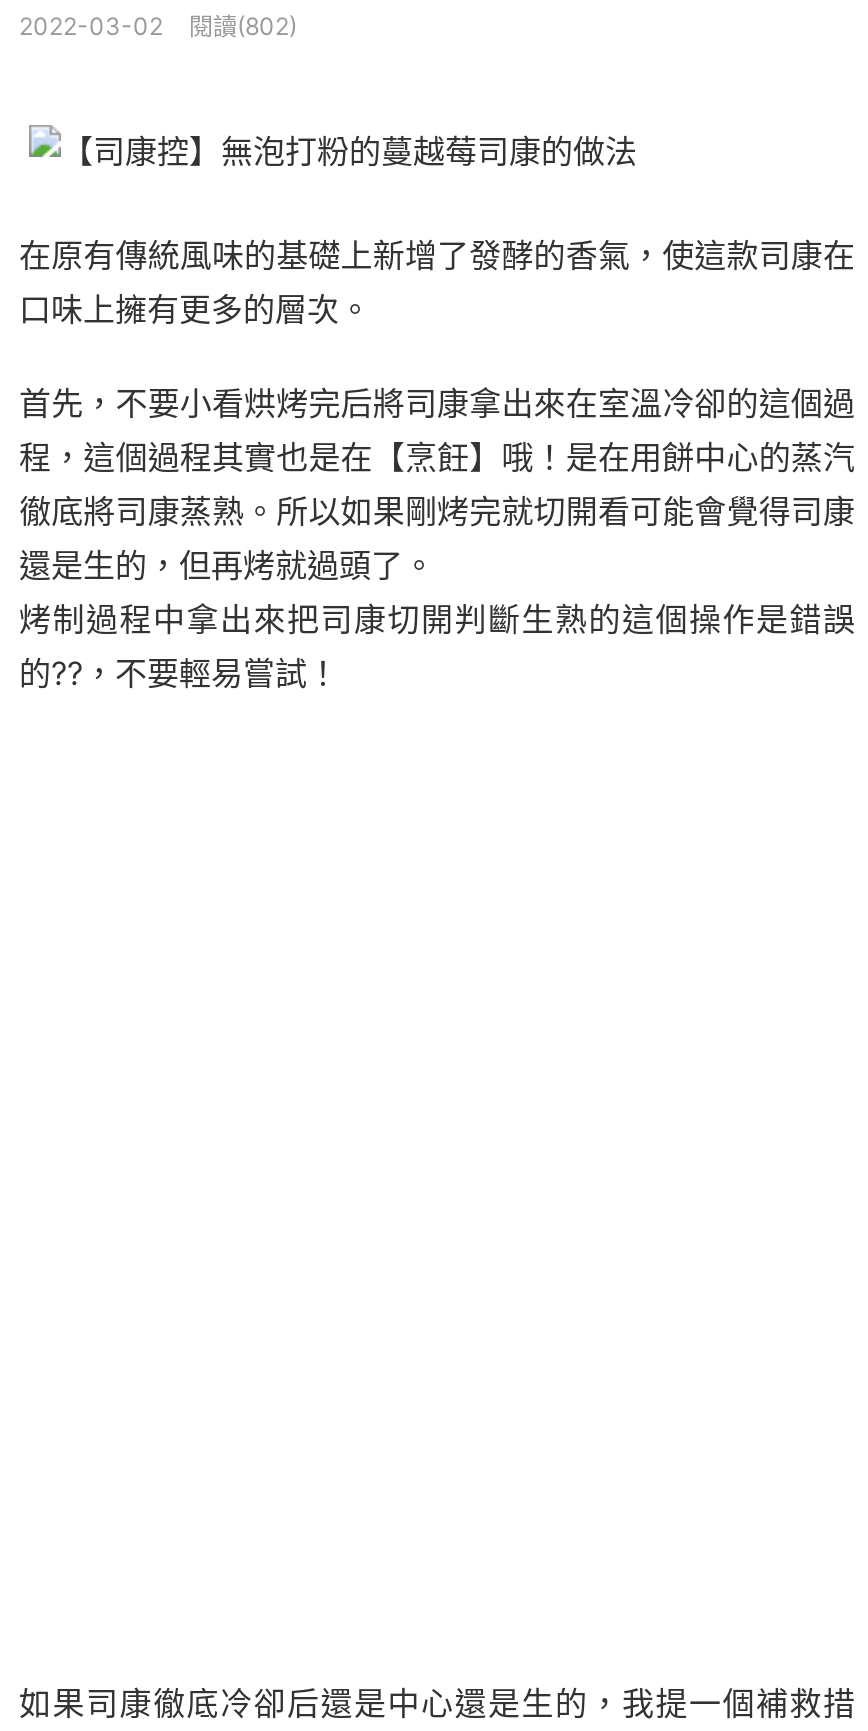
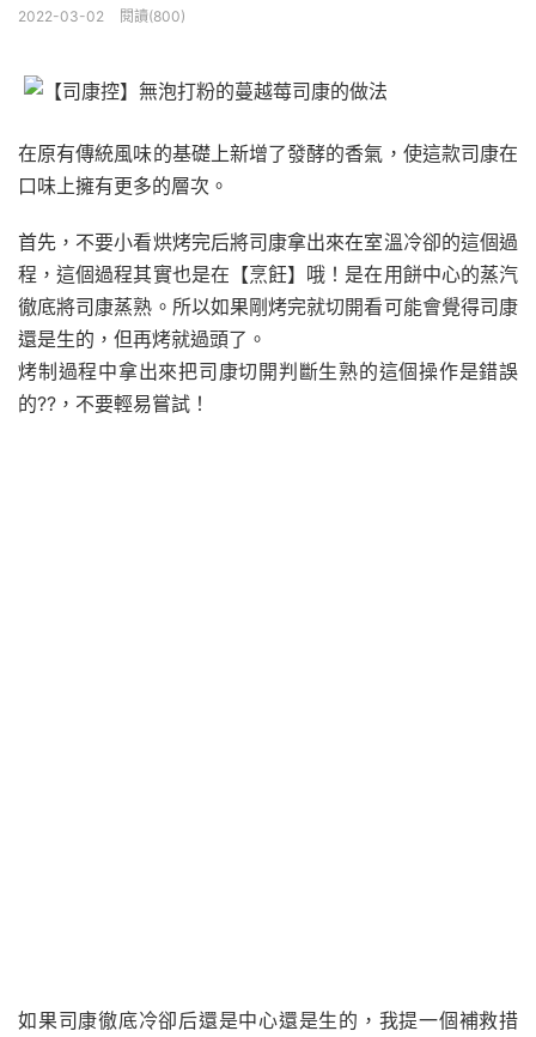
- 2022-03-02 閱讀(802)
+ 2022-03-02 閱讀(800)
